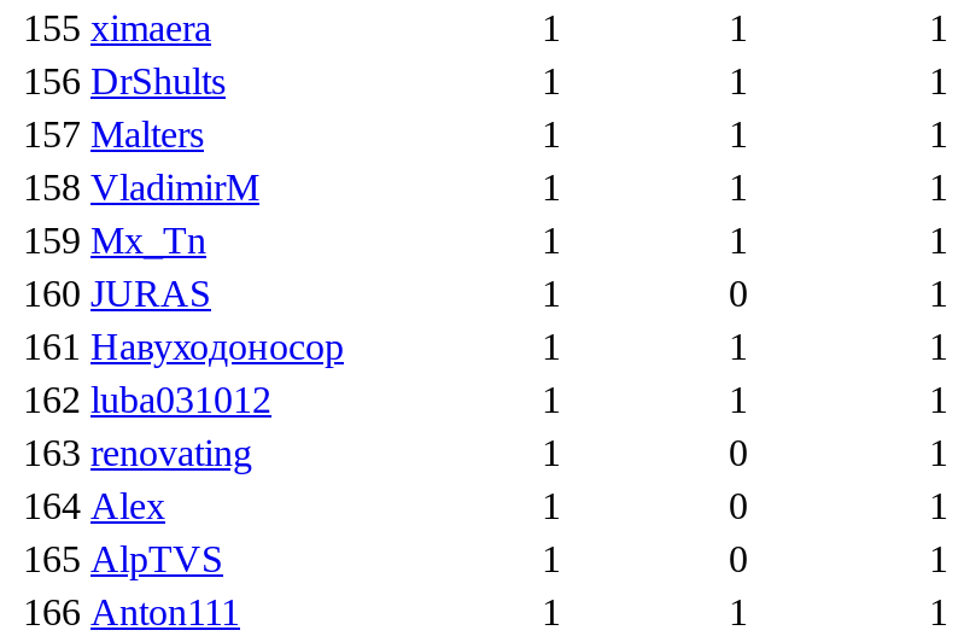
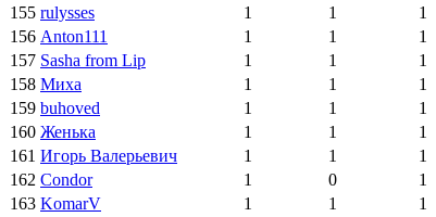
- 155 ximaera
+ 155 rulysses

- 156 DrShults
+ 156 Anton111

- 157 Malters
+ 157 Sasha from Lip

- 158 VladimirM
+ 158 Миха

- 159 Mx_Tn
+ 159 buhoved

- 160 JURAS
- 1
- 0
- 1
- 161 Навуходоносор
+ 160 Женька

- 162 luba031012
+ 161 Игорь Валерьевич

- 163 renovating
+ 162 Condor

- 164 Alex
- 1
- 0
- 1
- 165 AlpTVS
- 1
- 0
- 1
- 166 Anton111
+ 163 KomarV
